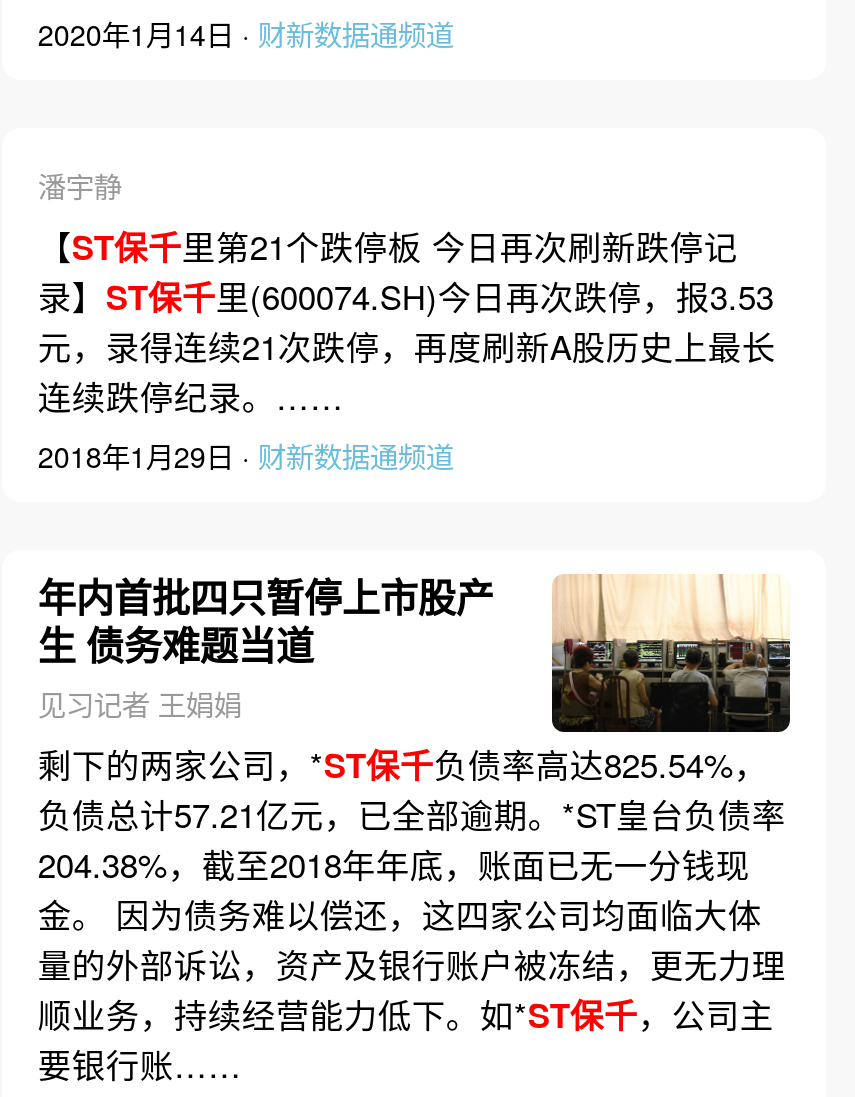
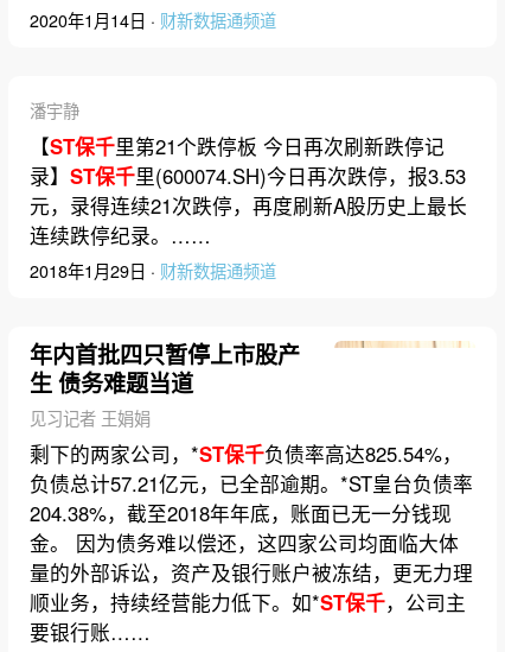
- [image]
